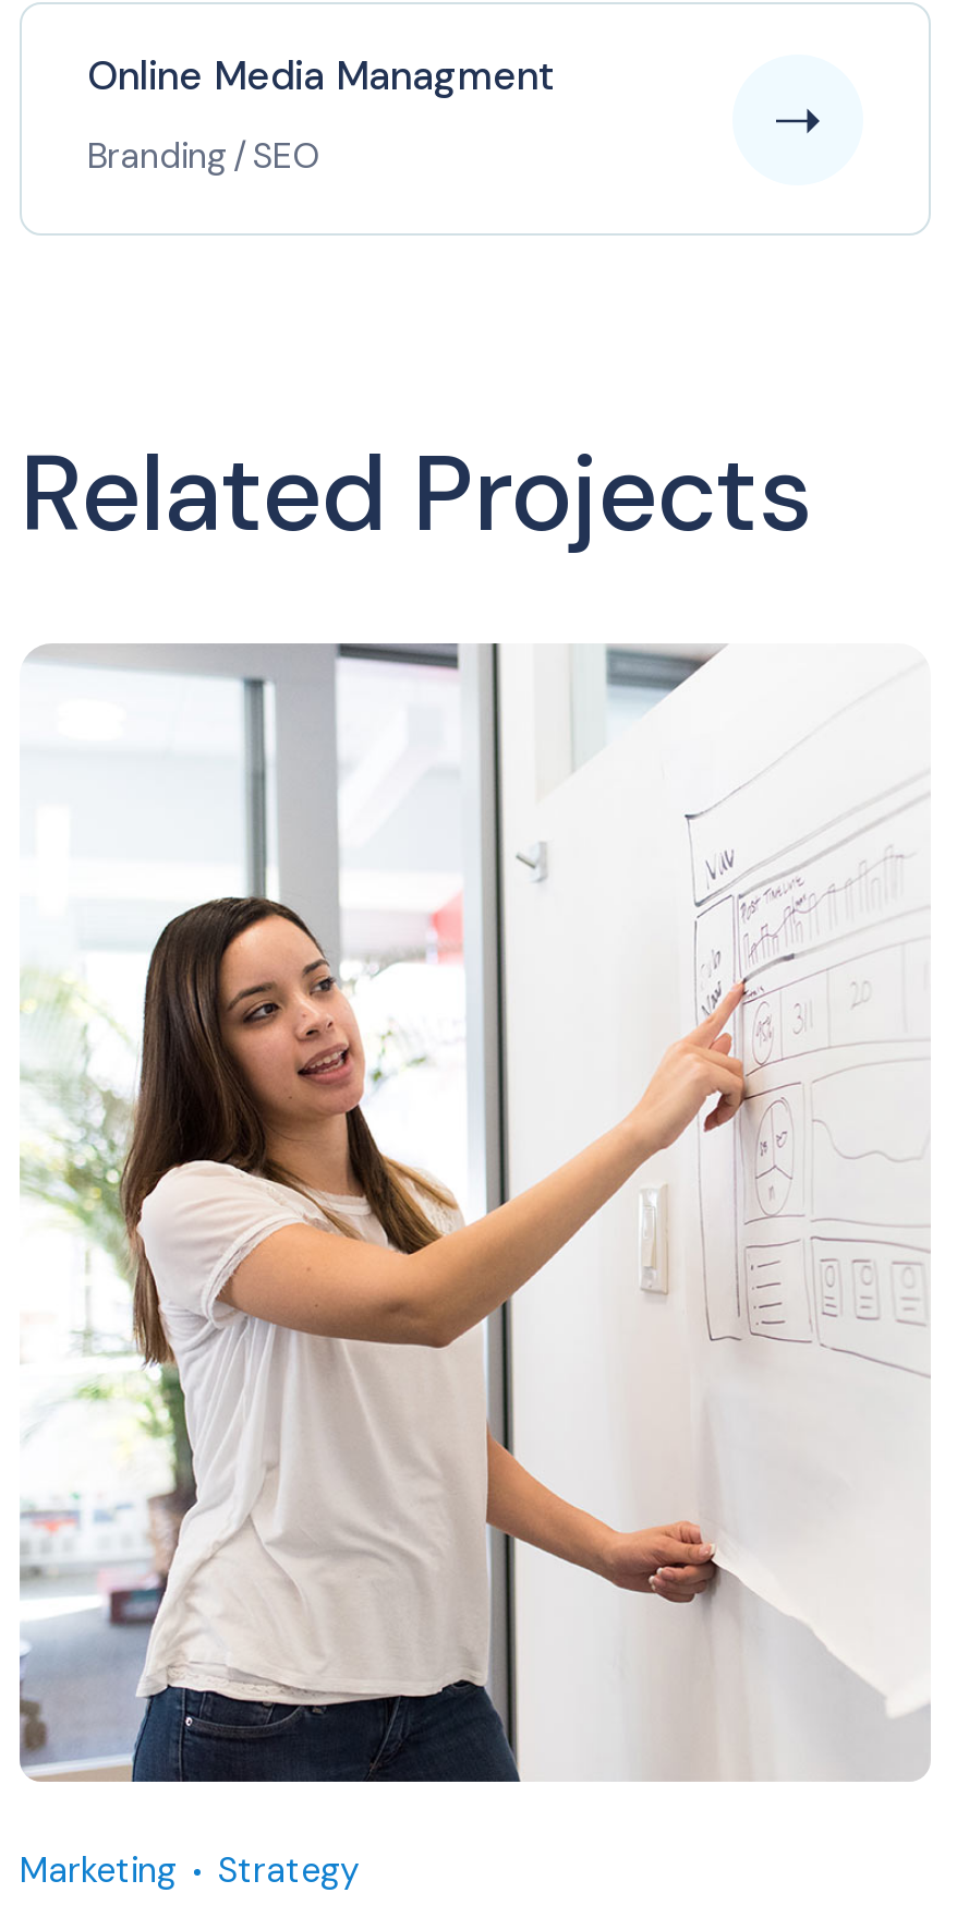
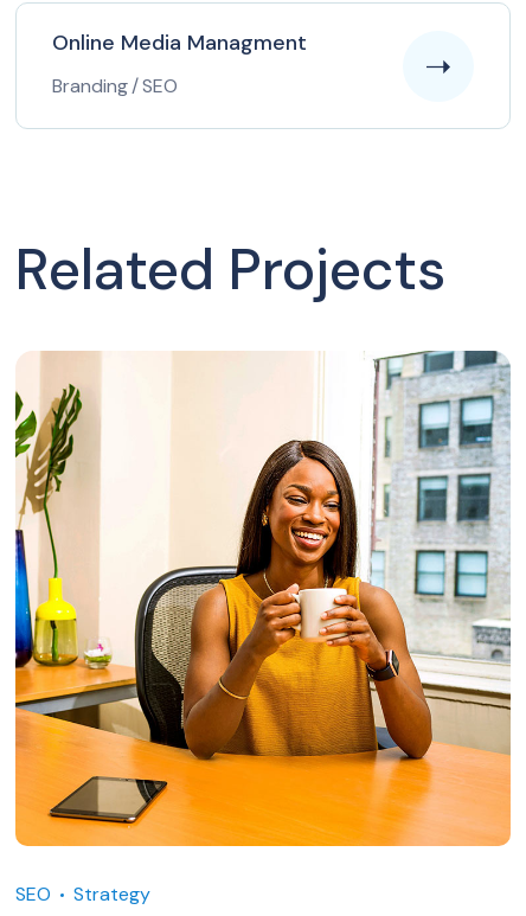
- [image]
- Marketing
+ [image]
+ SEO
